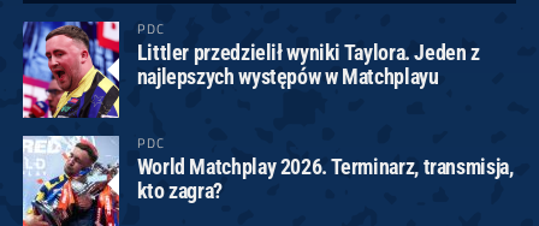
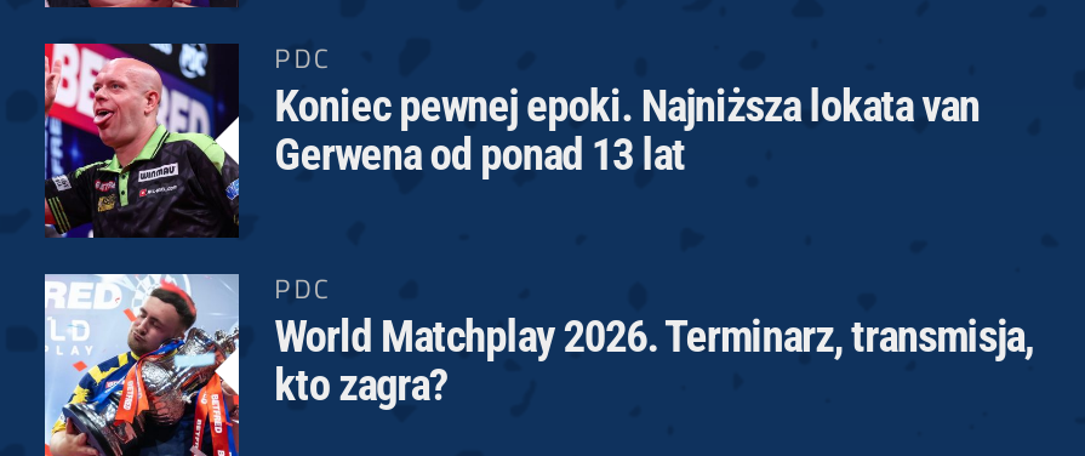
- [image]
- Littler przedzielił wyniki Taylora. Jeden z
- najlepszych występów w Matchplayu
+ [image]
+ Koniec pewnej epoki. Najniższa lokata van
+ Gerwena od ponad 13 lat
